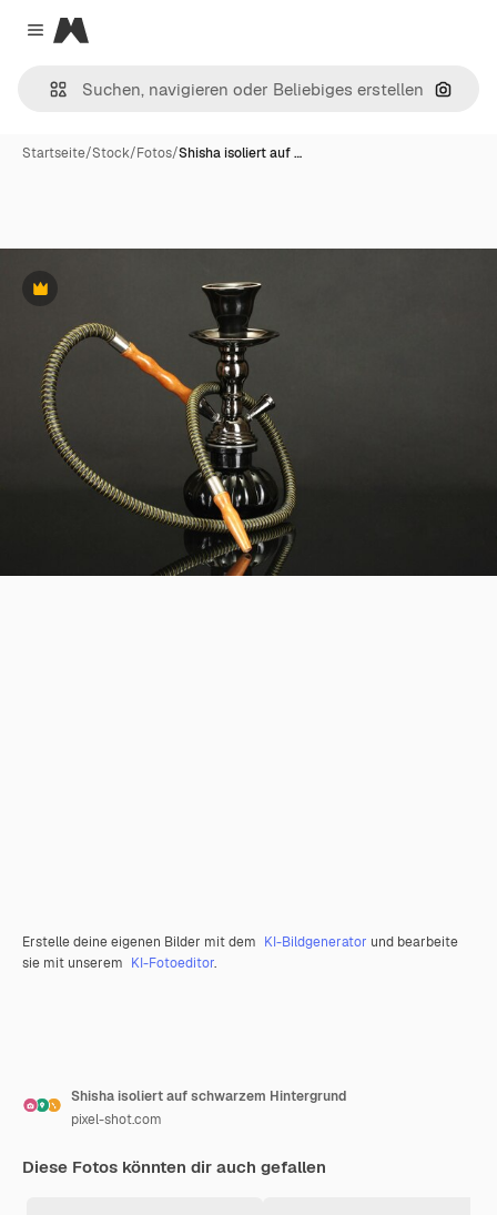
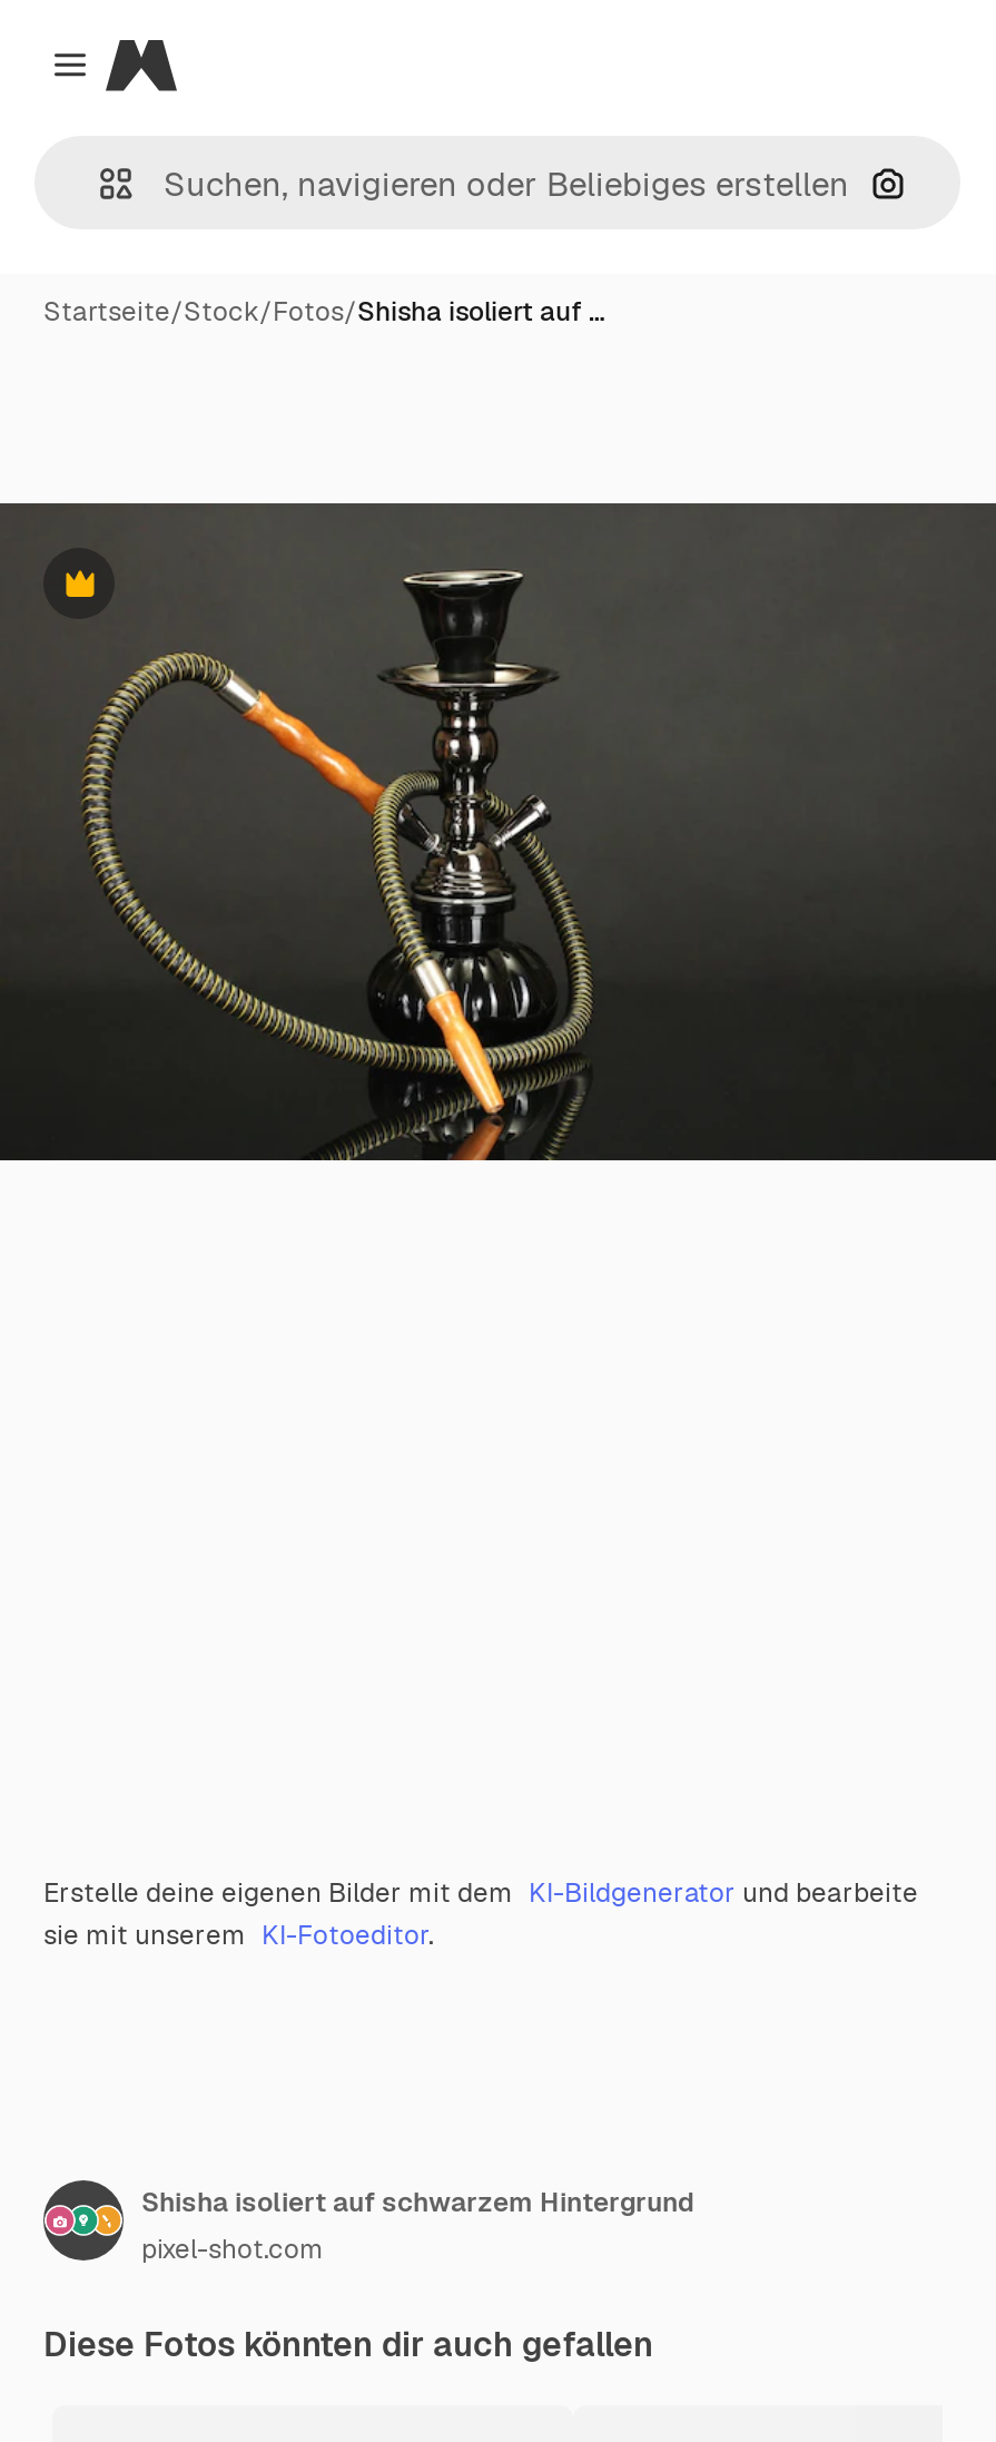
- [image]
+ [image]
